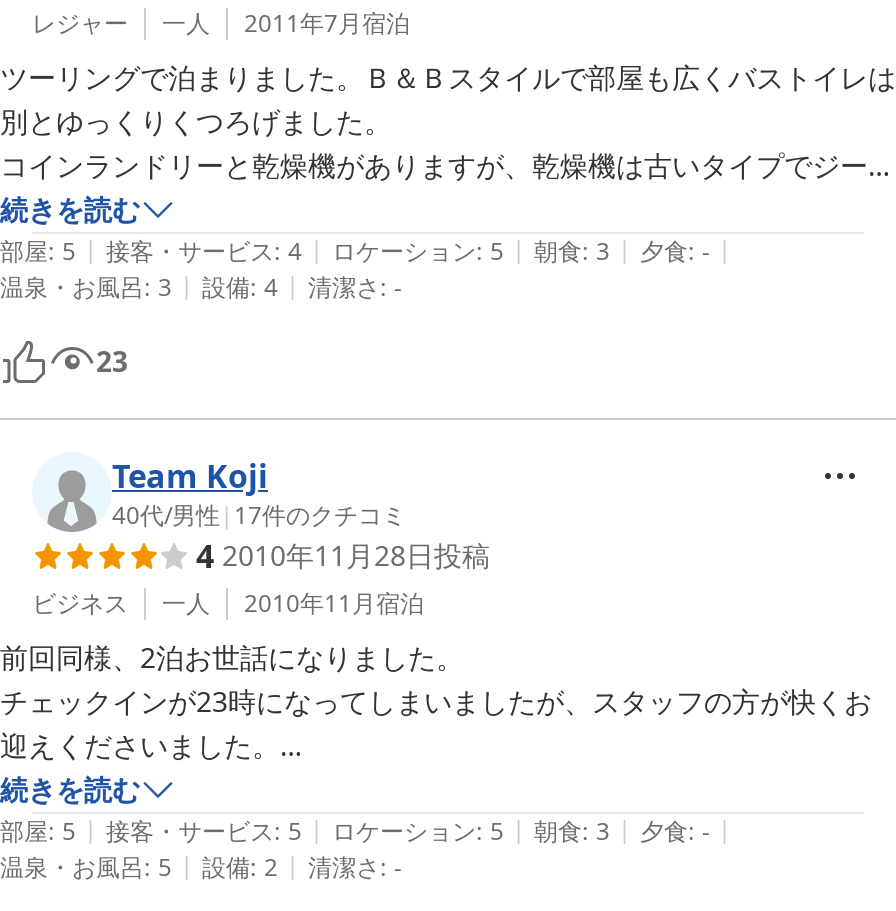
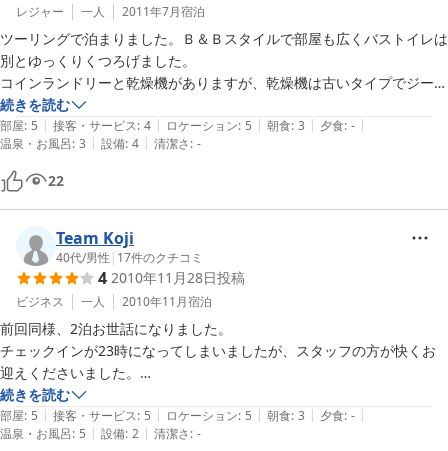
- 23
+ 22
